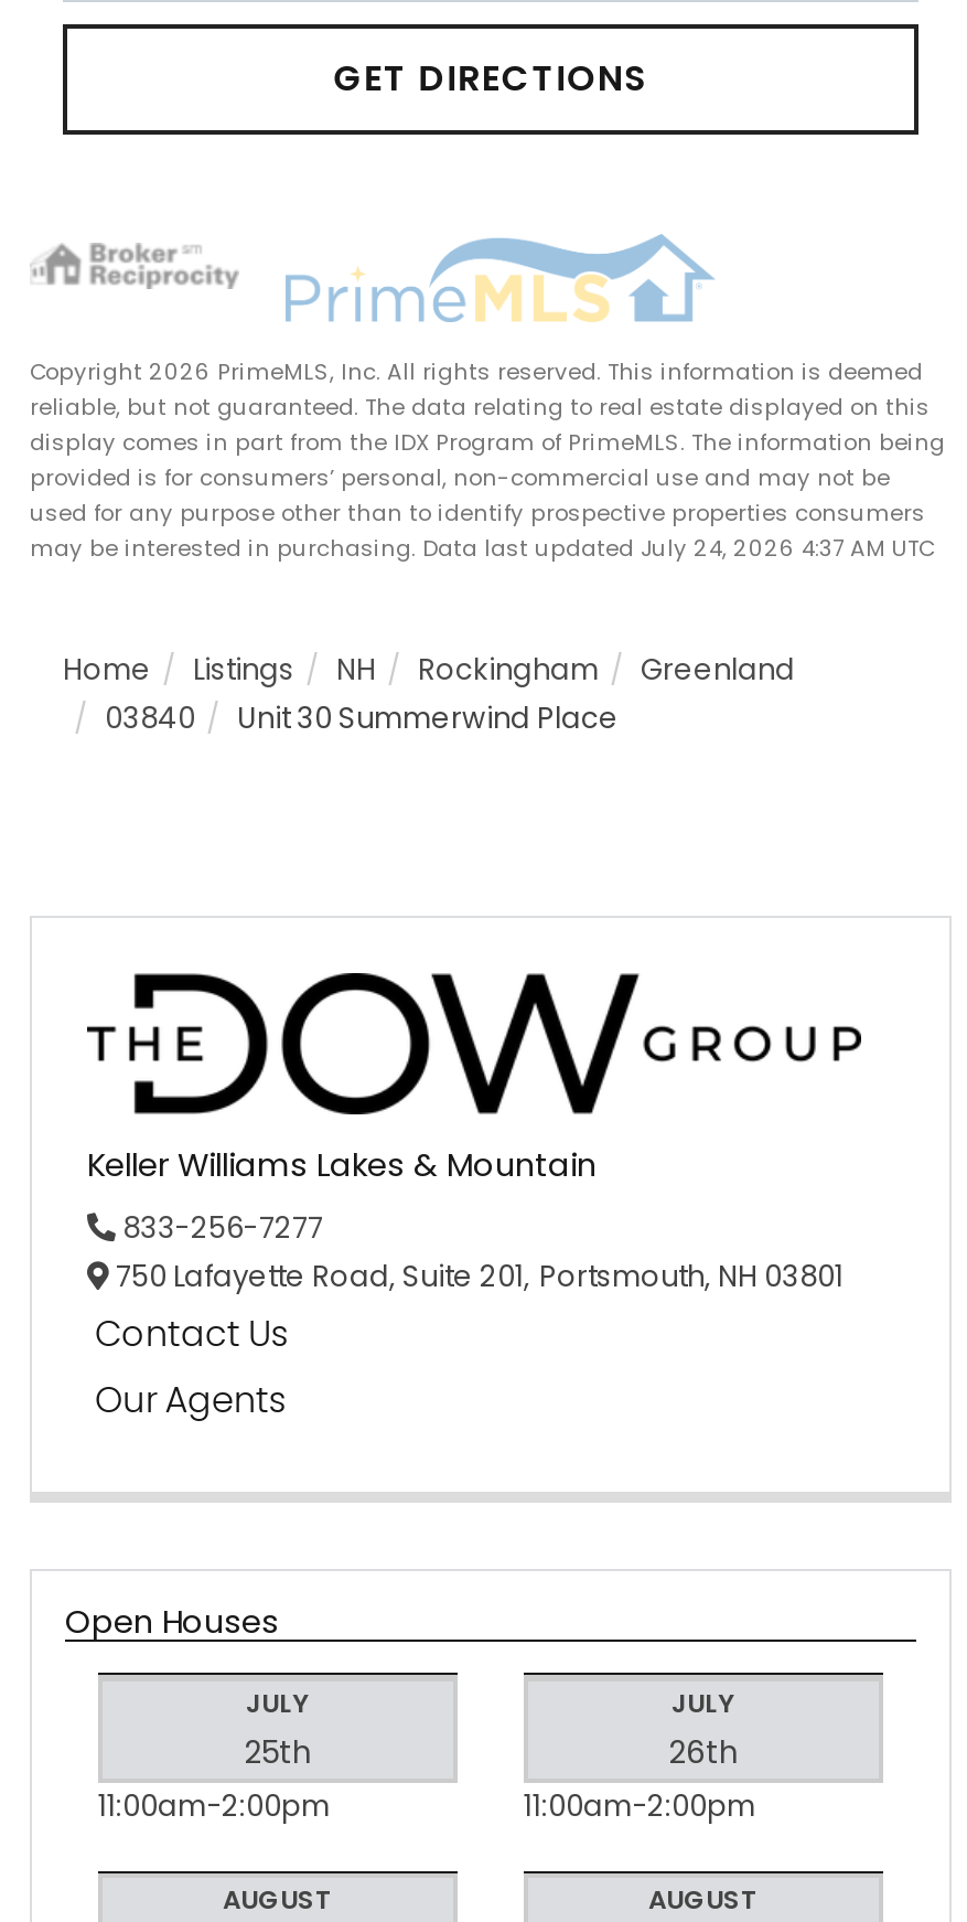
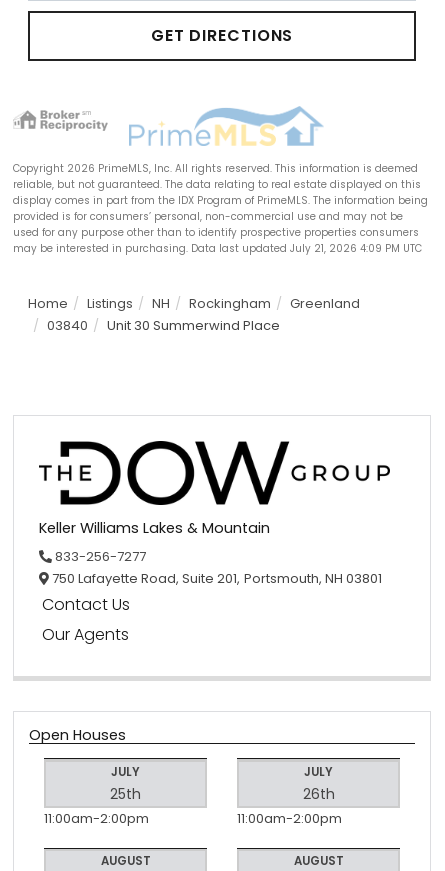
- may be interested in purchasing. Data last updated July 24, 2026 4:37 AM UTC
+ may be interested in purchasing. Data last updated July 21, 2026 4:09 PM UTC
